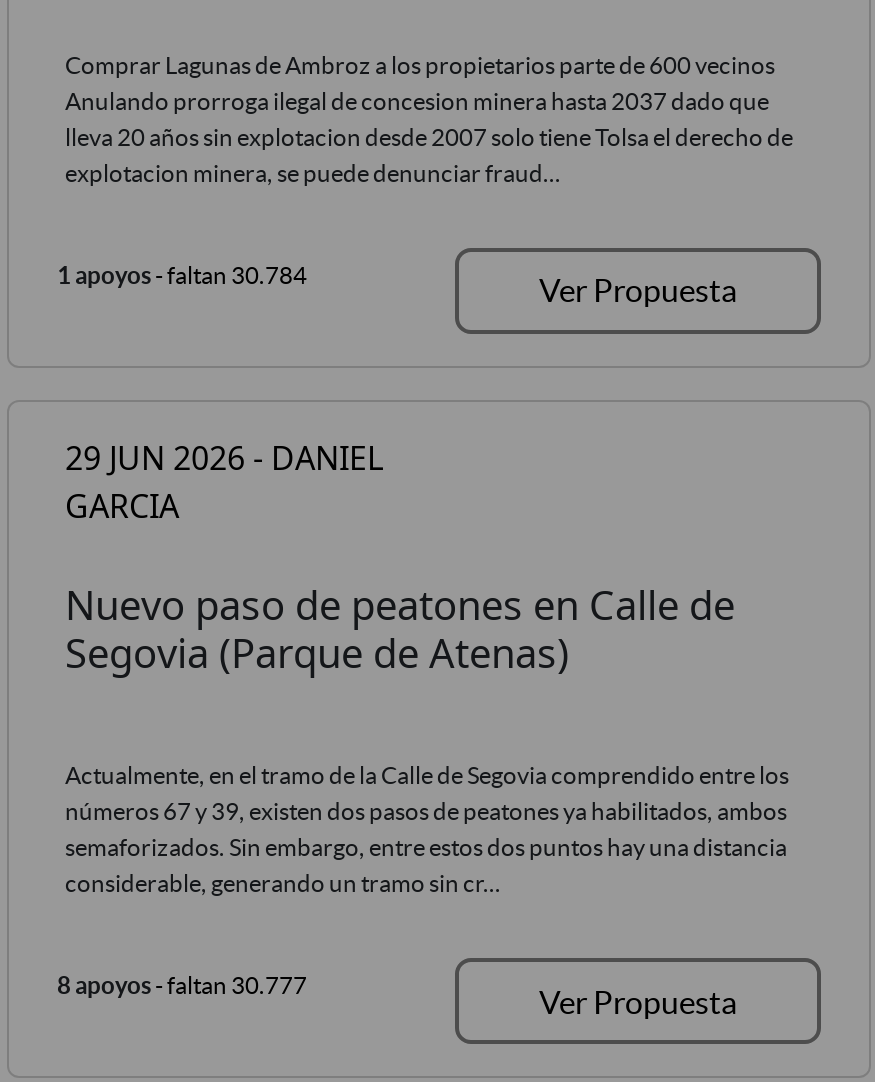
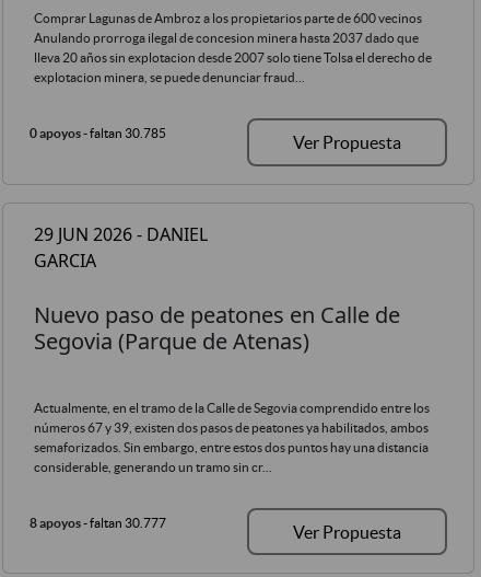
- 1 apoyos - faltan 30.784
+ 0 apoyos - faltan 30.785
